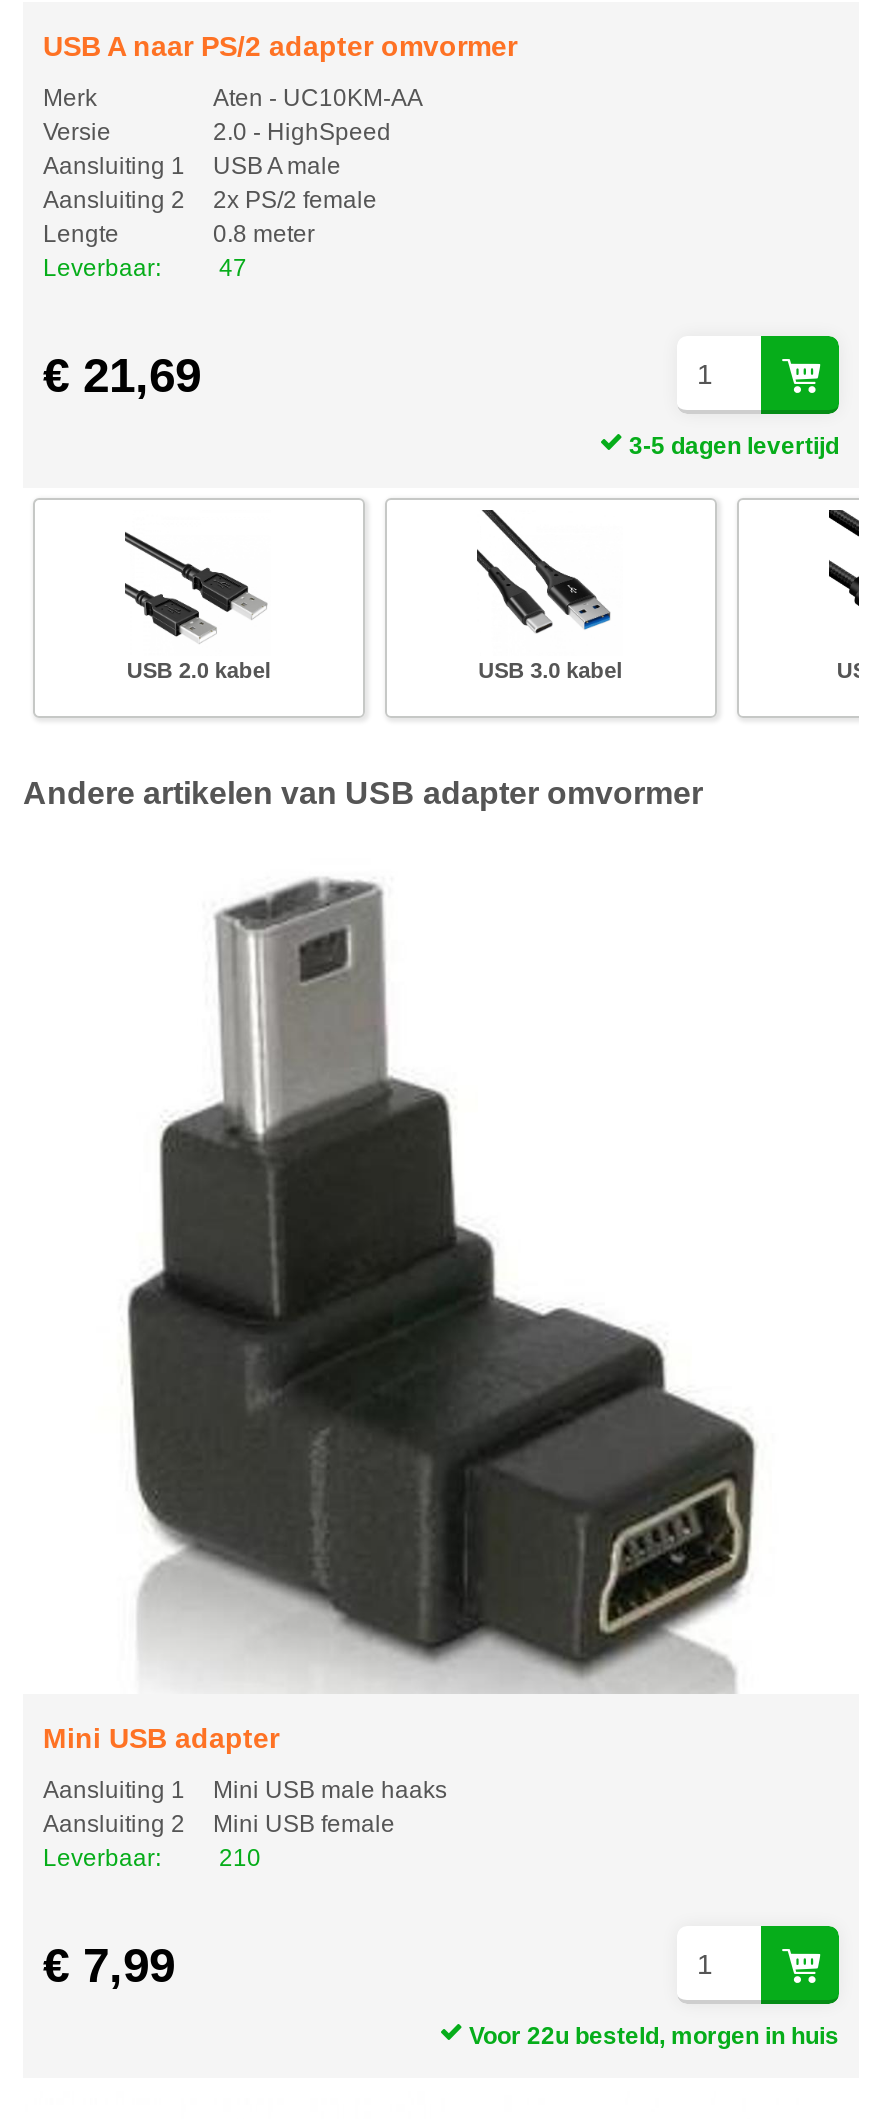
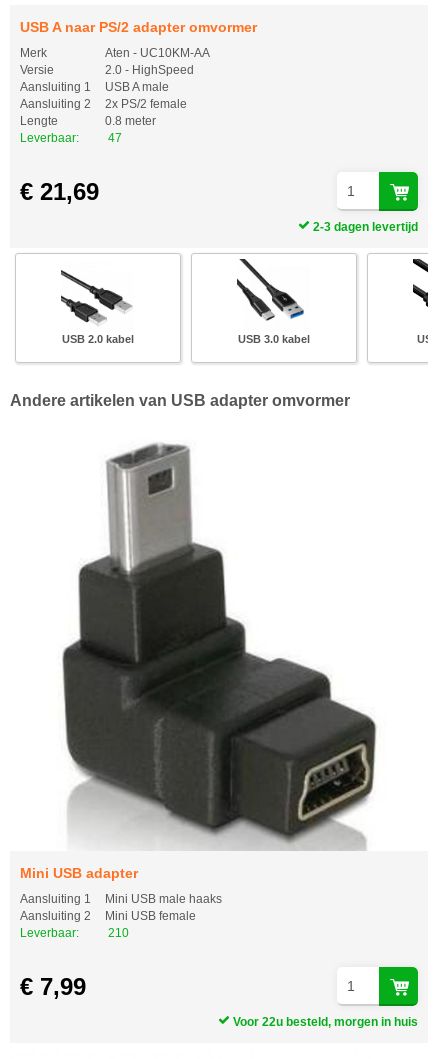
- 3-5 dagen levertijd
+ 2-3 dagen levertijd
